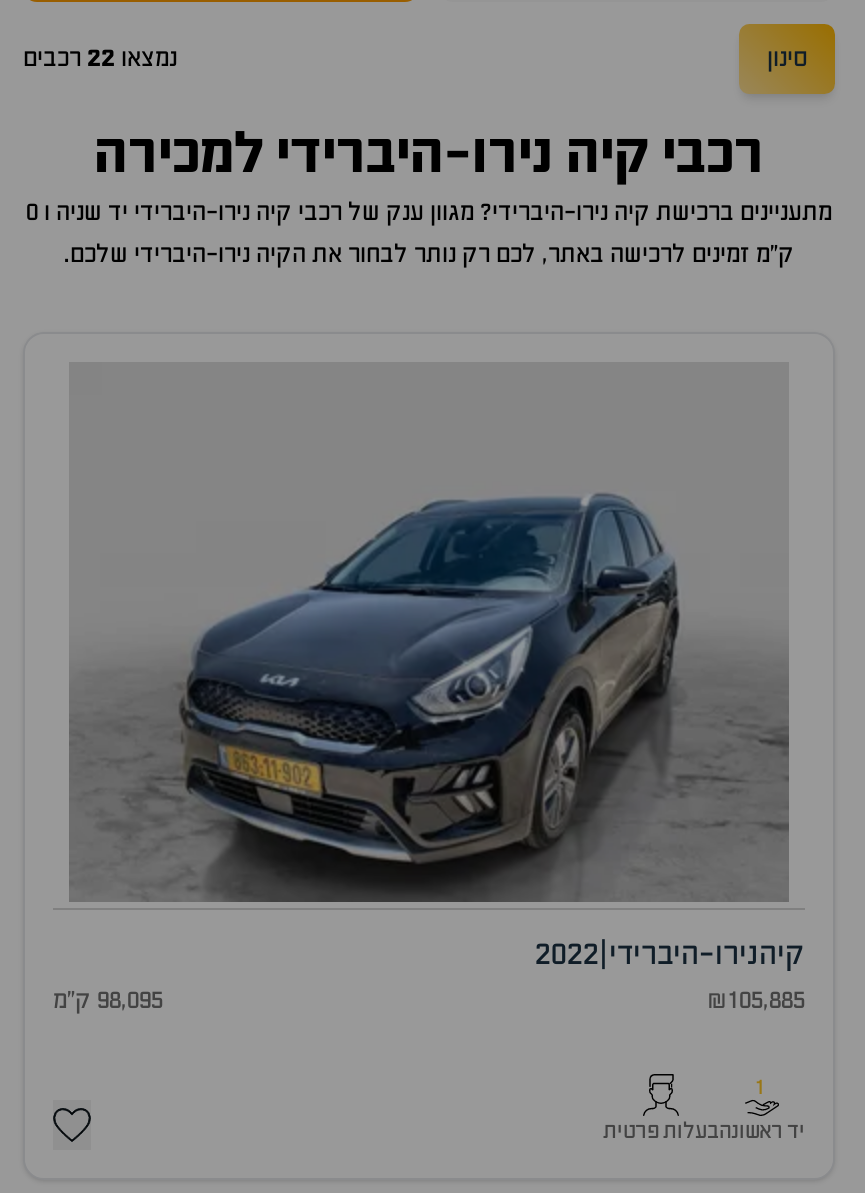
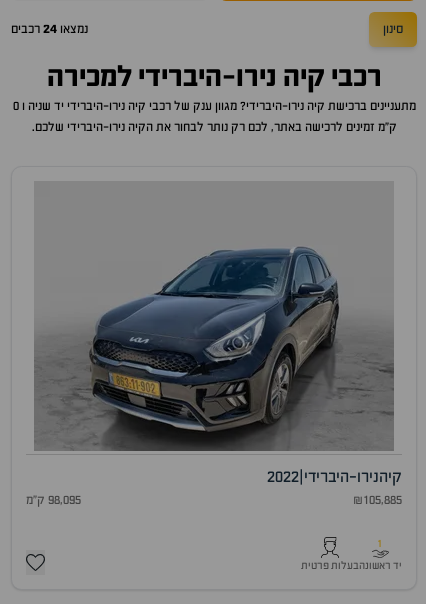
- נמצאו 22 רכבים
+ נמצאו 24 רכבים
